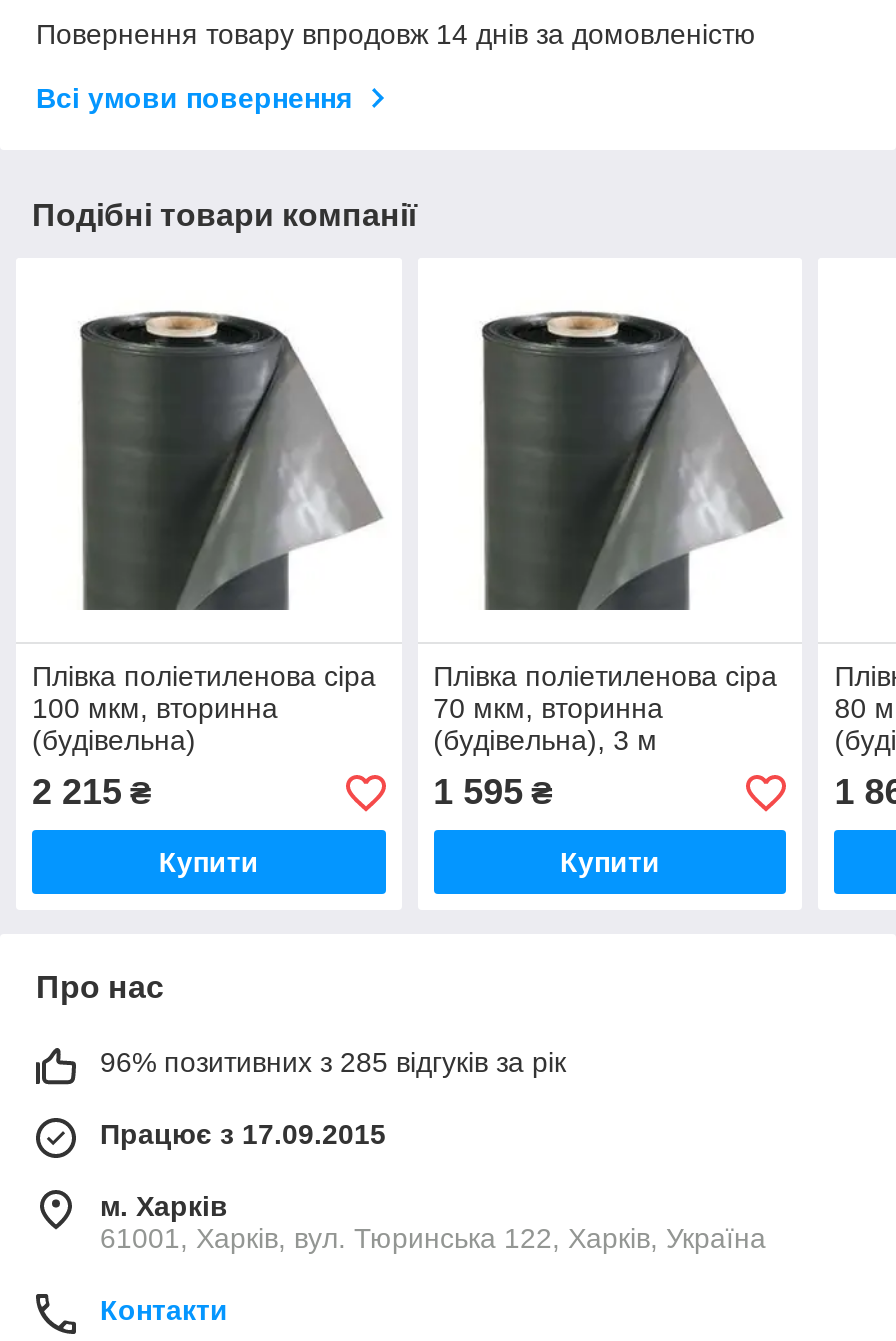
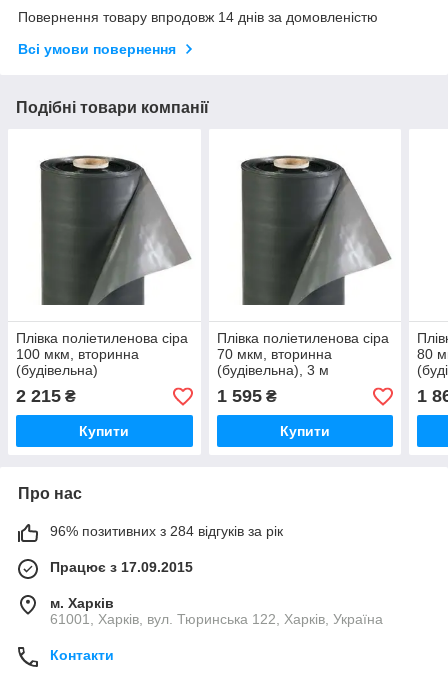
- 96% позитивних з 285 відгуків за рік
+ 96% позитивних з 284 відгуків за рік
